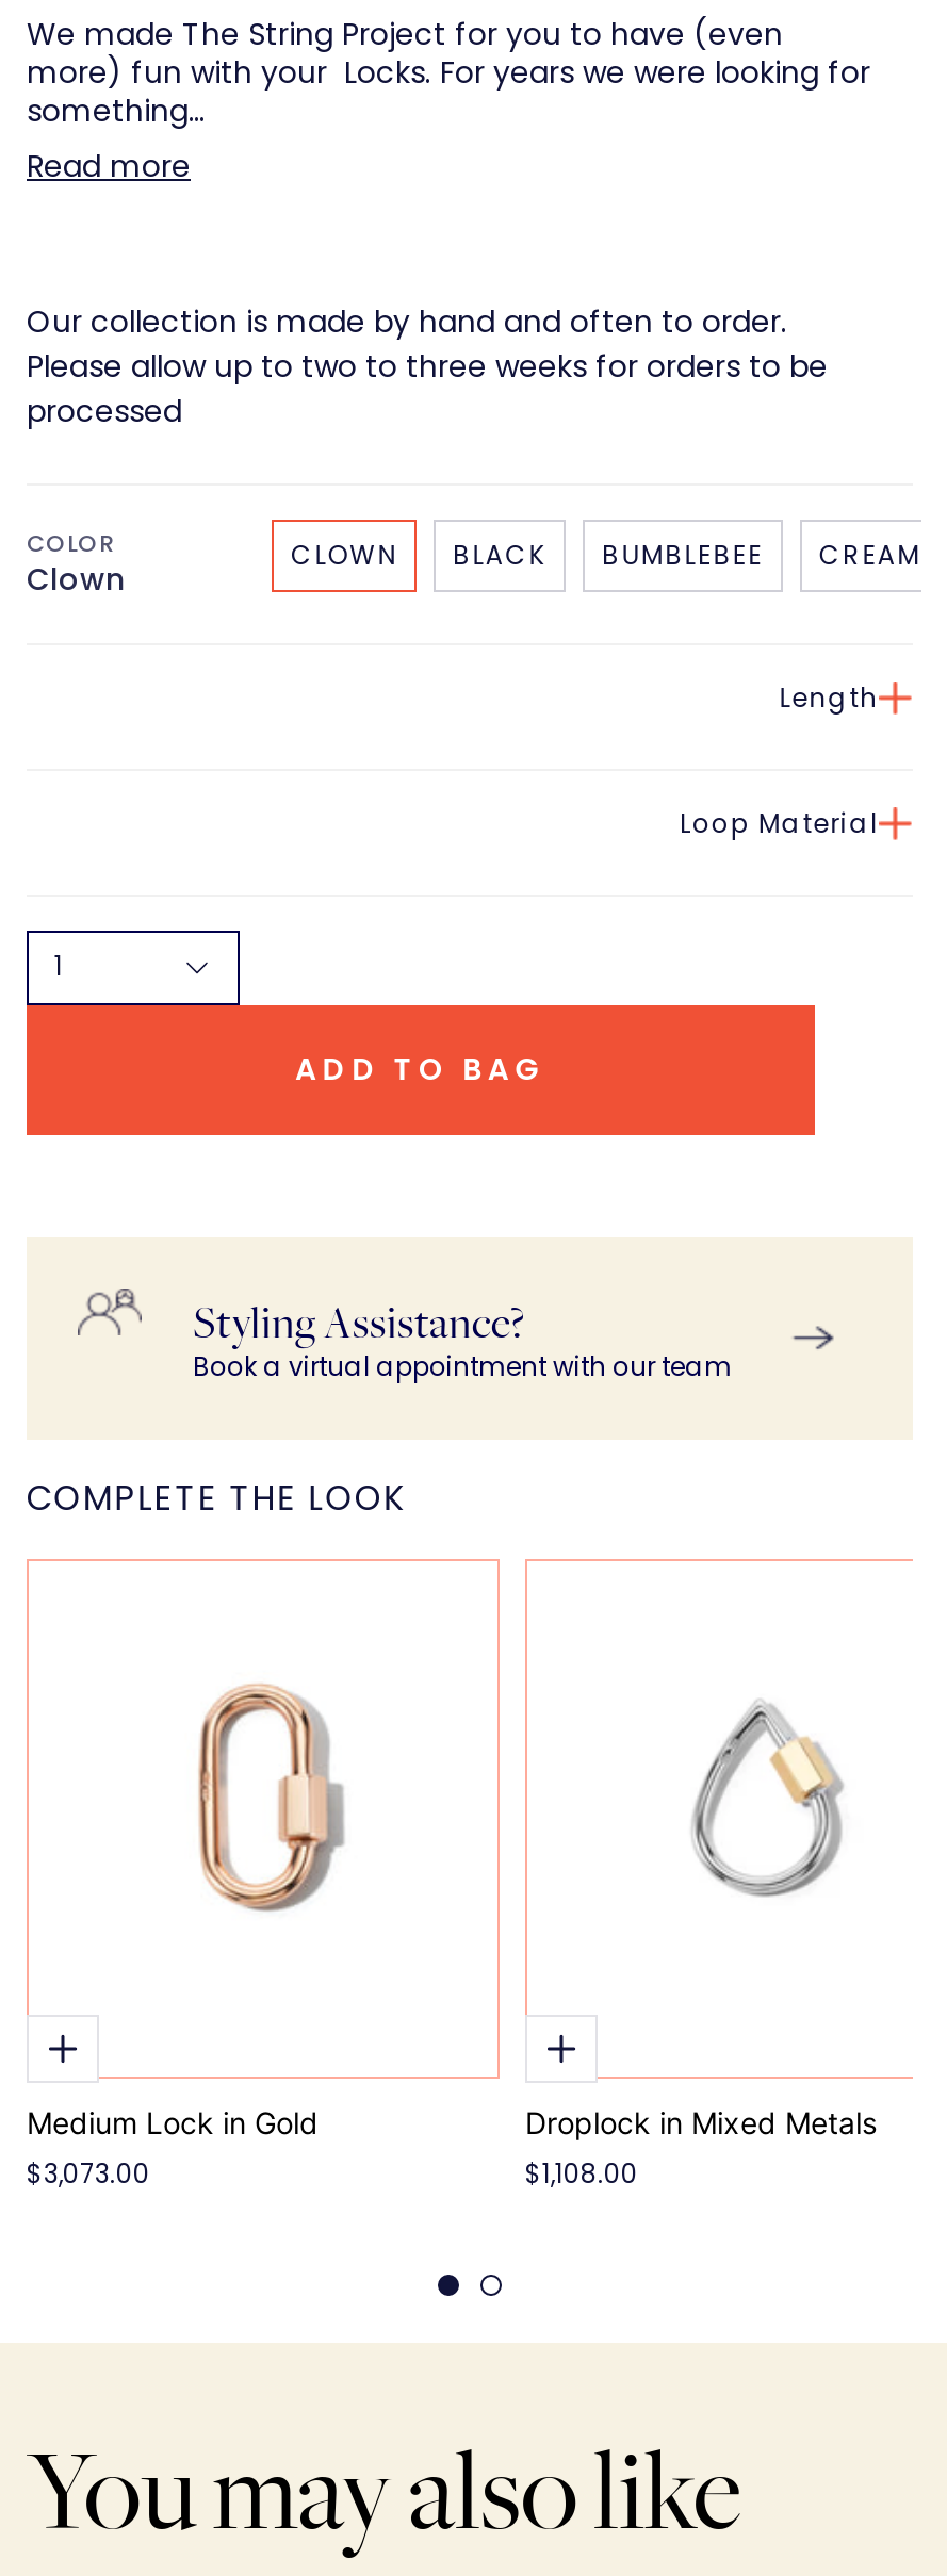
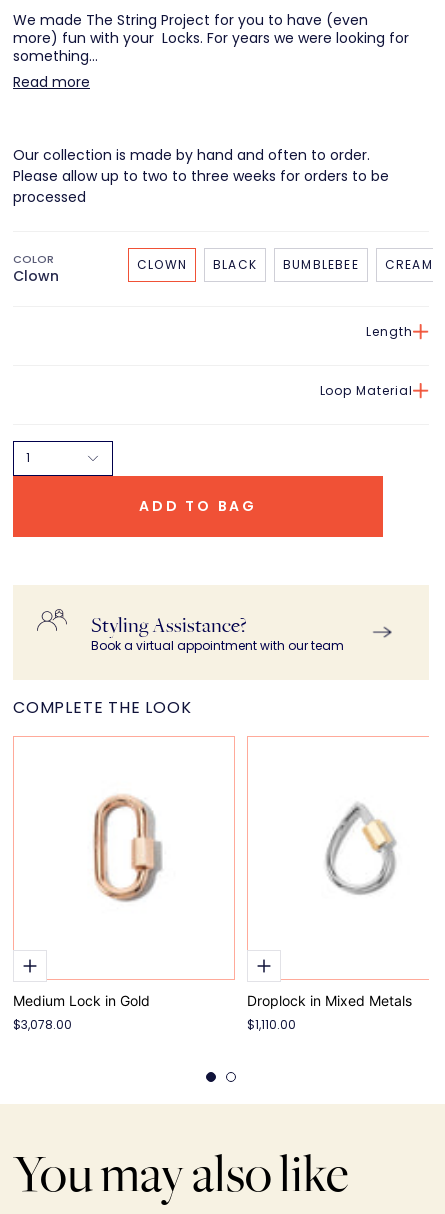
- $3,073.00
+ $3,078.00

- $1,108.00
+ $1,110.00
